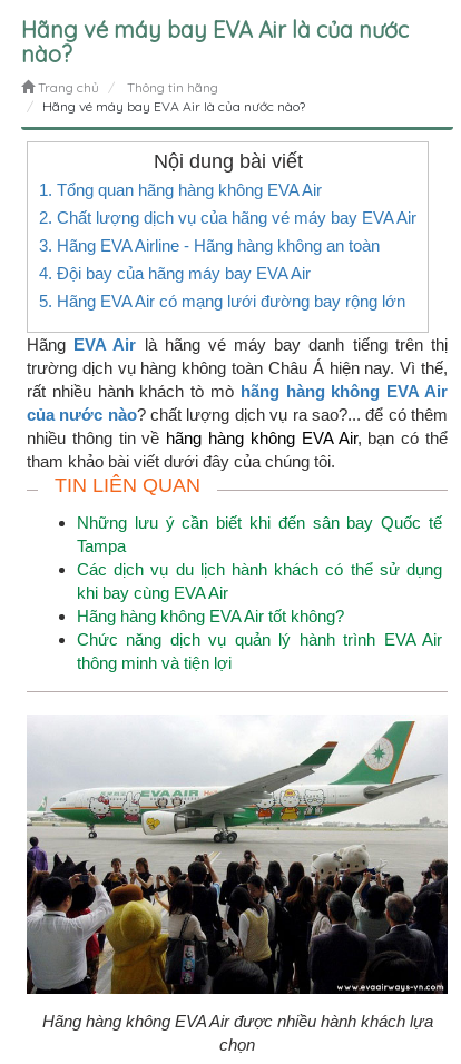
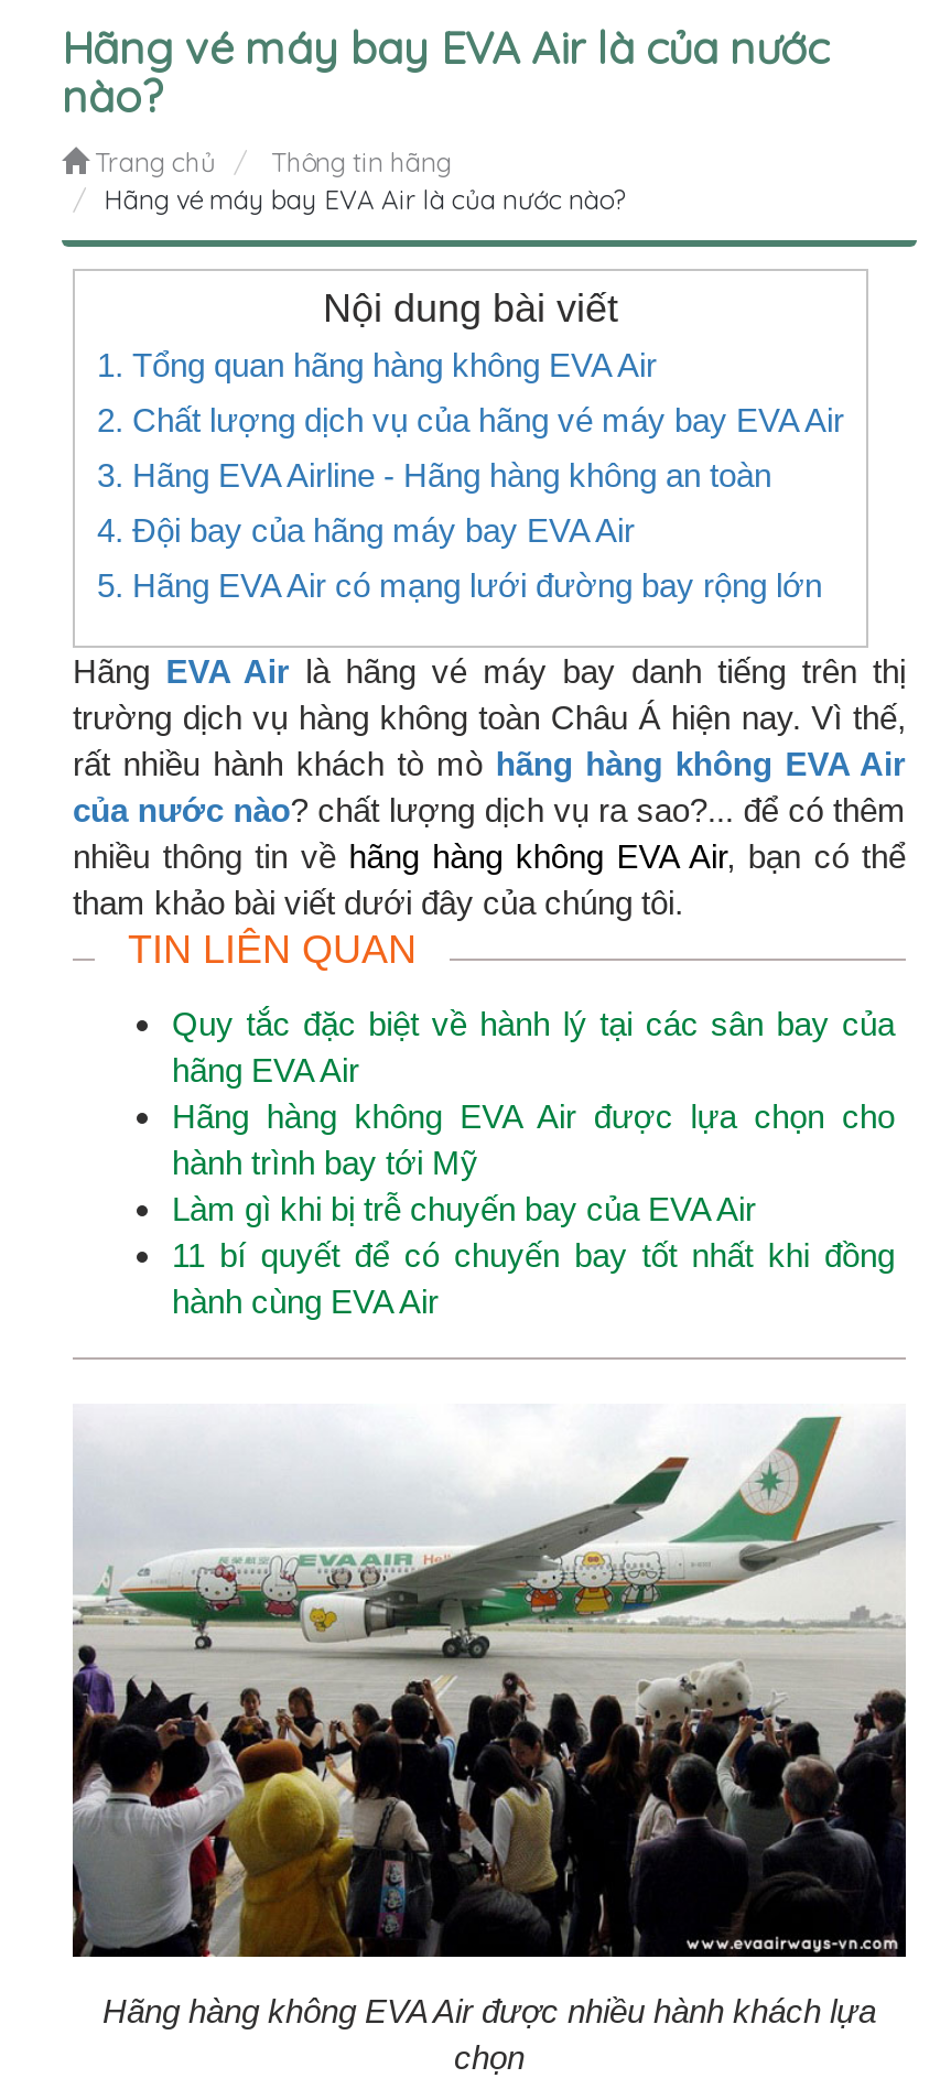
- Những lưu ý cần biết khi đến sân bay Quốc tế
- Tampa
- Các dịch vụ du lịch hành khách có thể sử dụng
- khi bay cùng EVA Air
- Hãng hàng không EVA Air tốt không?
- Chức năng dịch vụ quản lý hành trình EVA Air
- thông minh và tiện lợi
+ Quy tắc đặc biệt về hành lý tại các sân bay của
+ hãng EVA Air
+ Hãng hàng không EVA Air được lựa chọn cho
+ hành trình bay tới Mỹ
+ Làm gì khi bị trễ chuyến bay của EVA Air
+ 11 bí quyết để có chuyến bay tốt nhất khi đồng
+ hành cùng EVA Air
